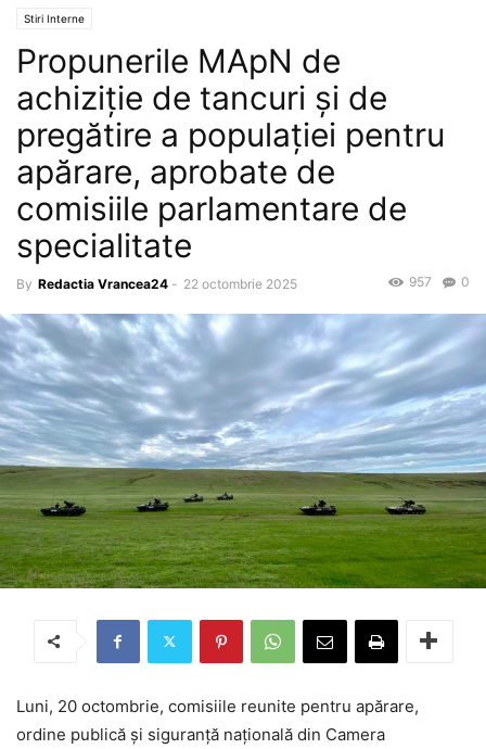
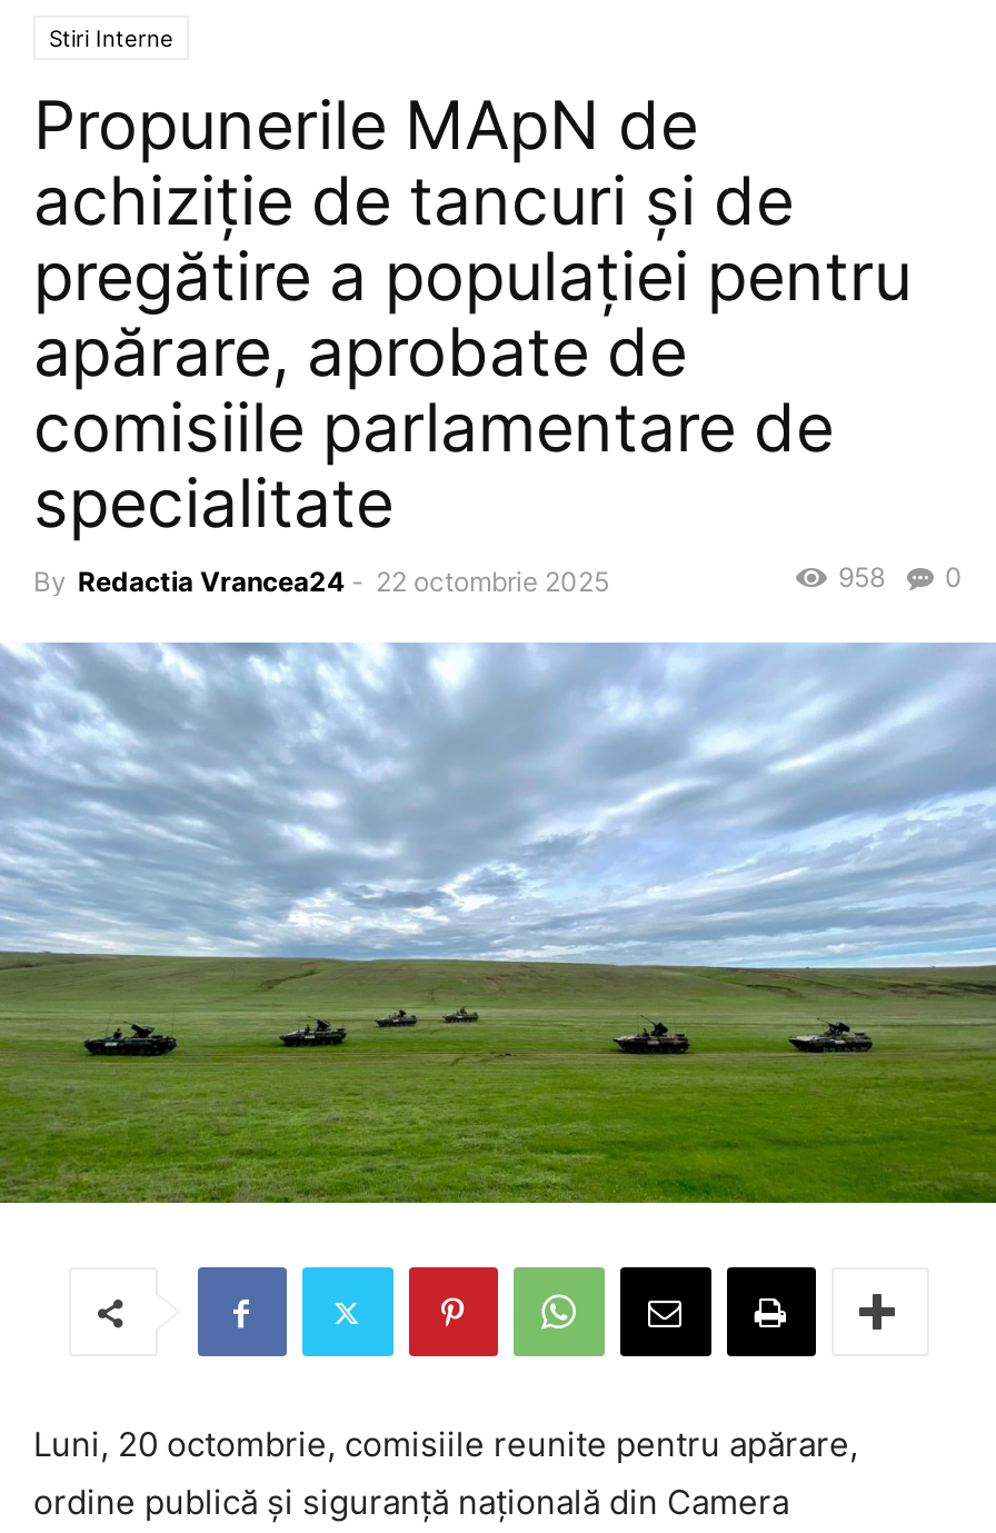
- 957 0
+ 958 0
